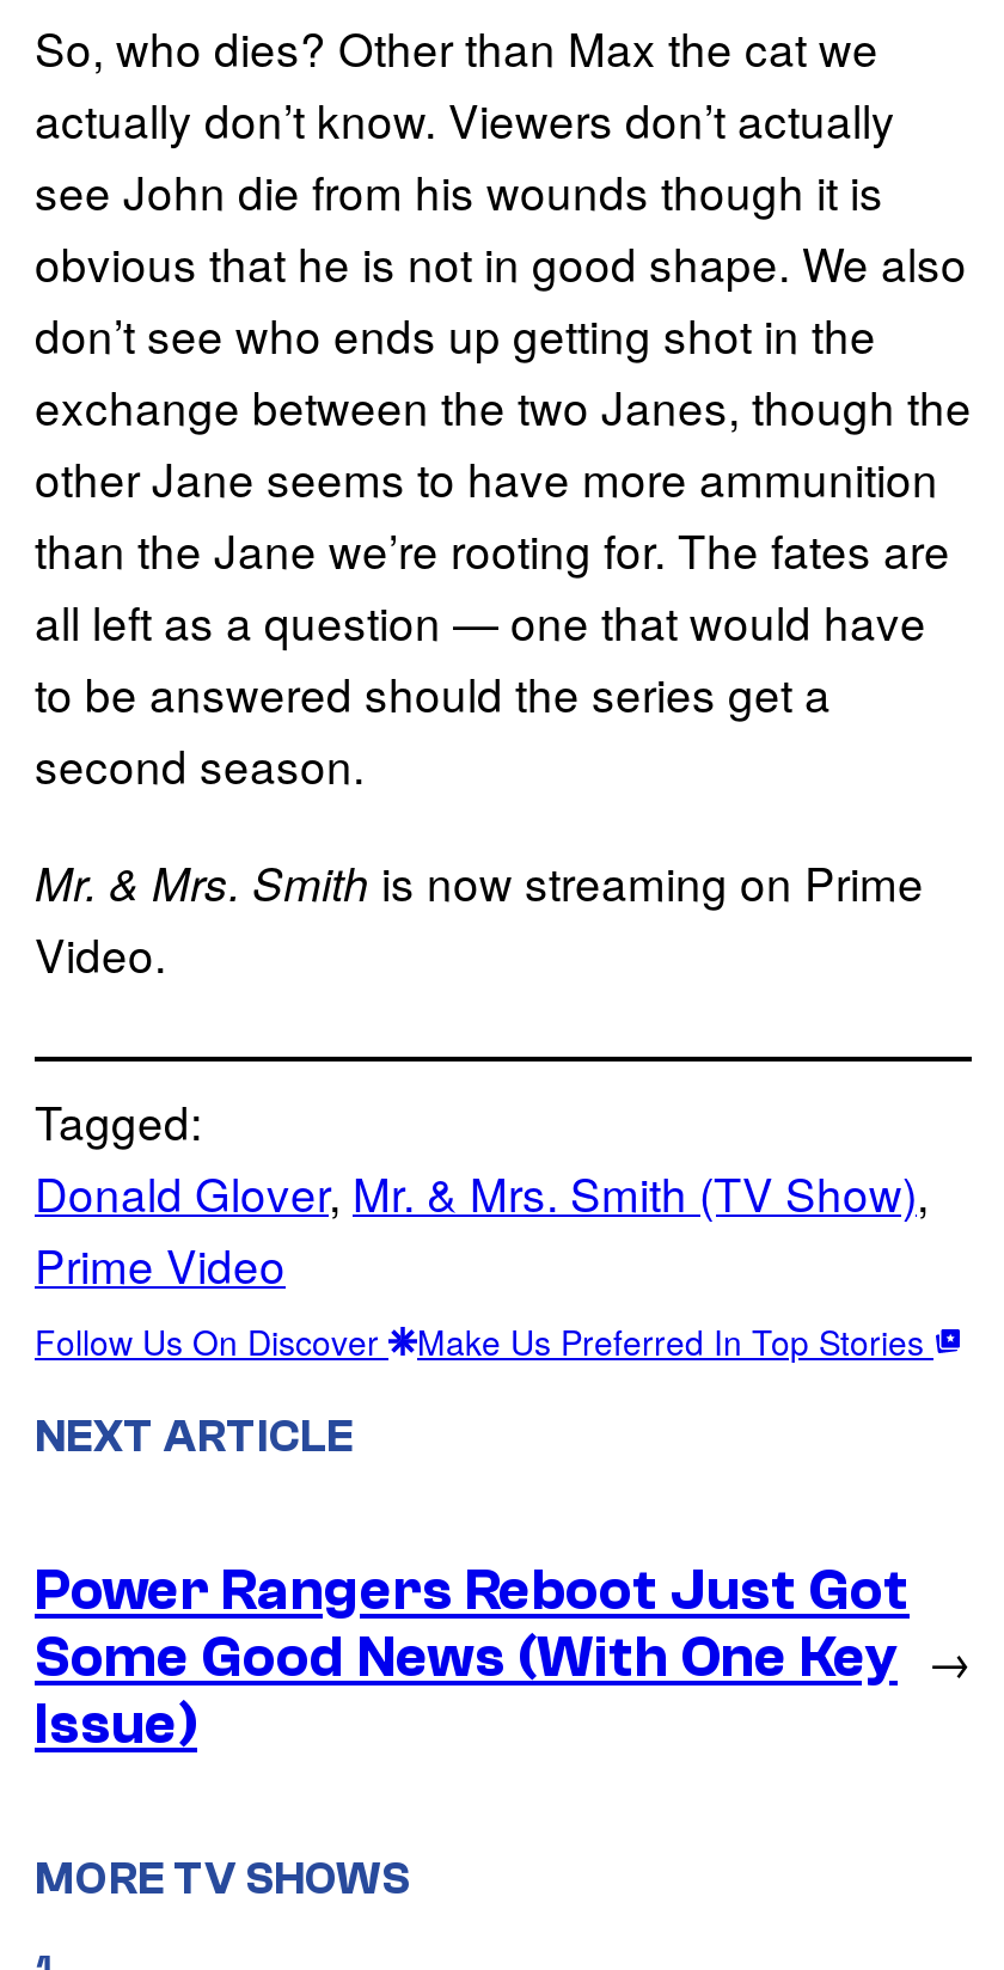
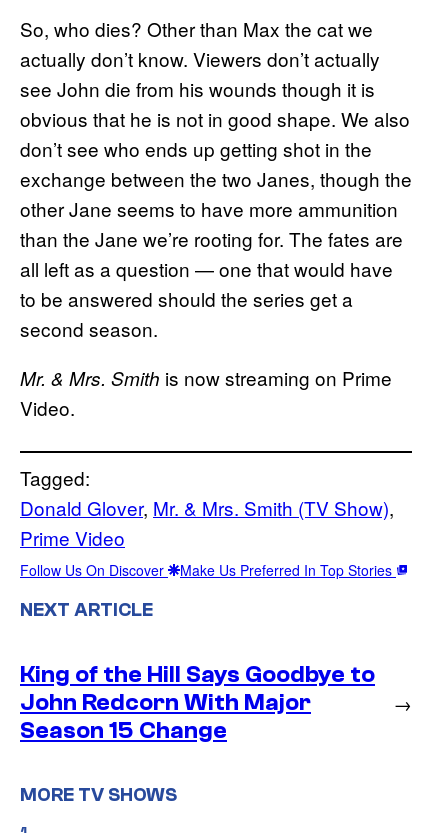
- Power Rangers Reboot Just Got
- Some Good News (With One Key
- Issue)
+ King of the Hill Says Goodbye to
+ John Redcorn With Major
+ Season 15 Change
